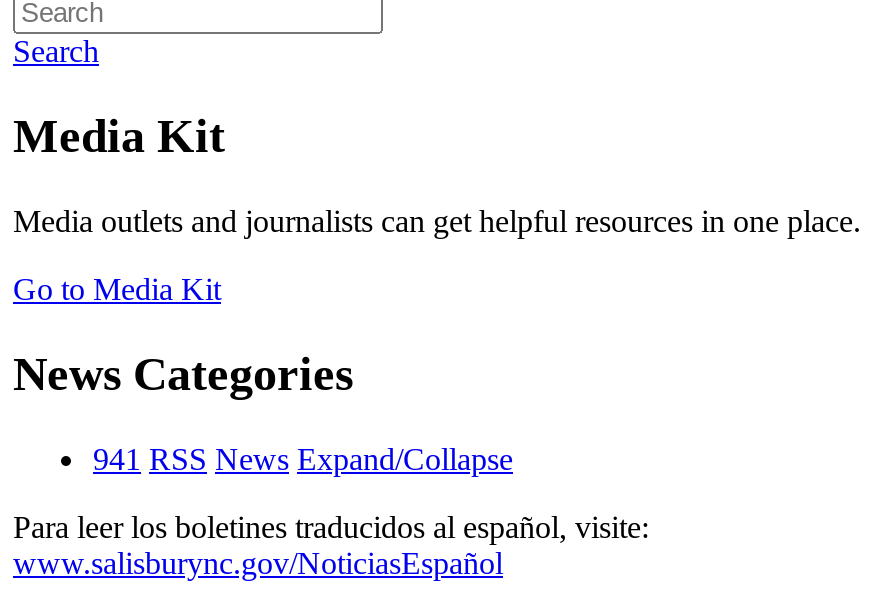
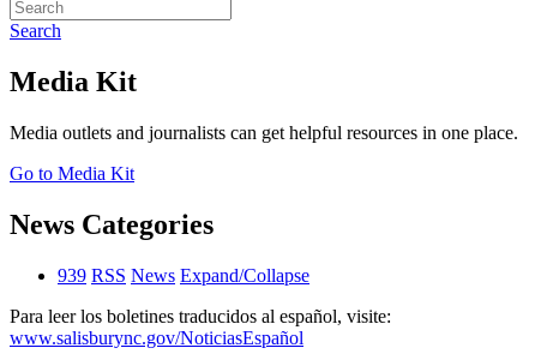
- 941 RSS News Expand/Collapse
+ 939 RSS News Expand/Collapse
